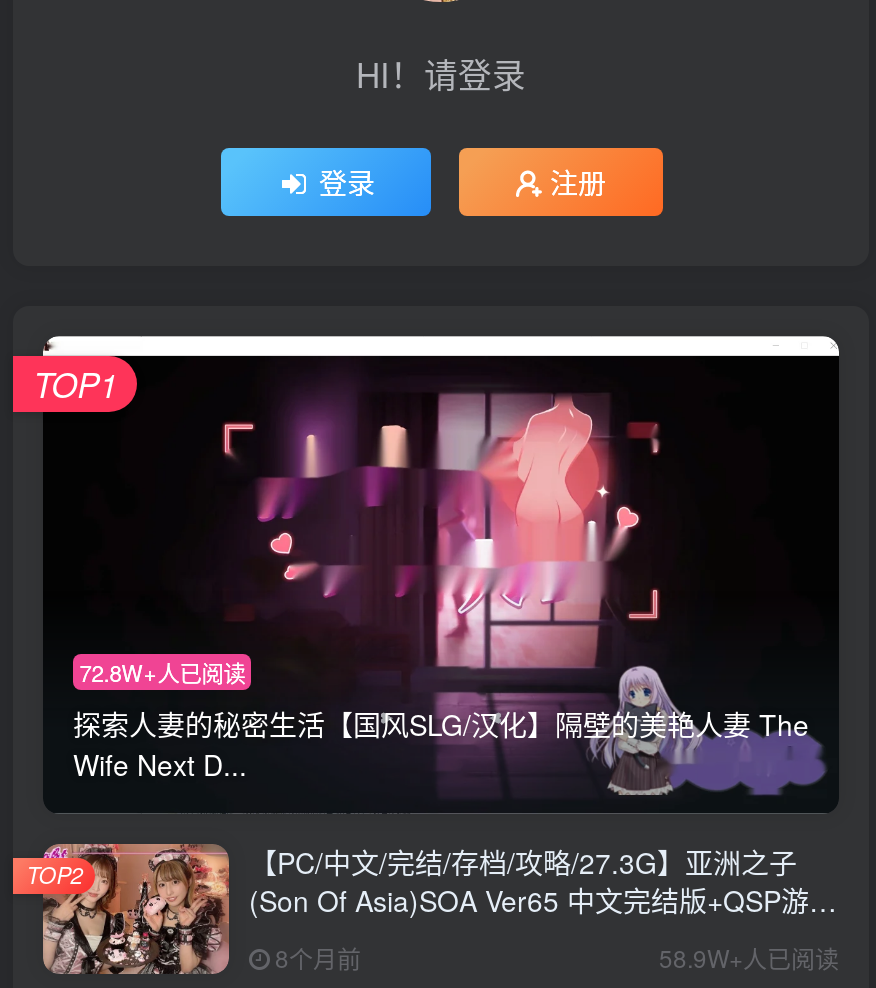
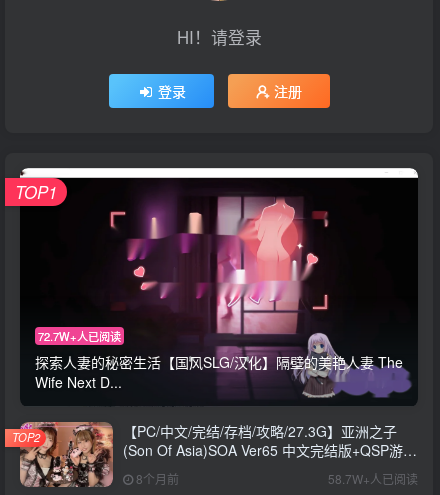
- 72.8W+人已阅读
+ 72.7W+人已阅读

- 58.9W+人已阅读
+ 58.7W+人已阅读
